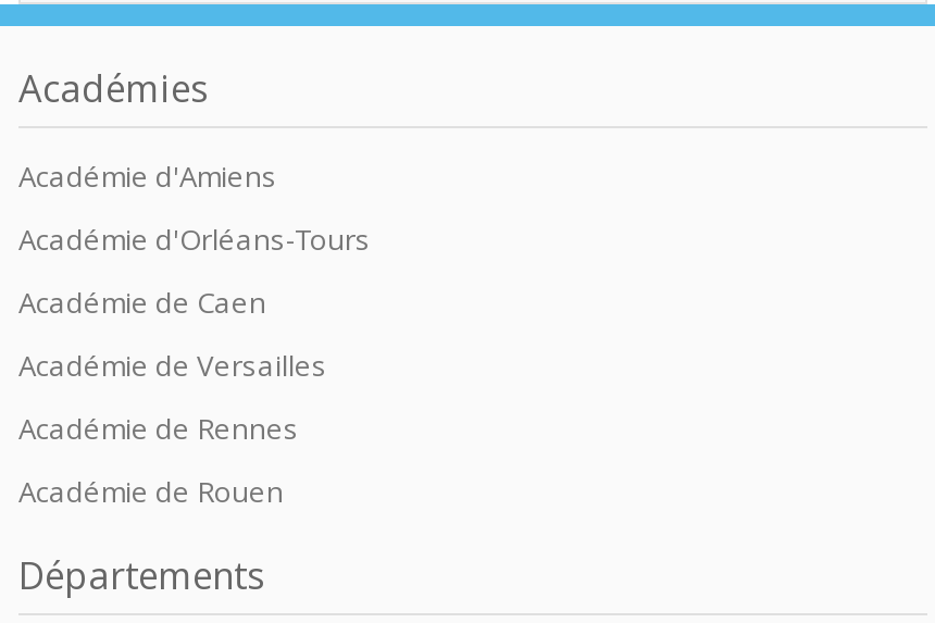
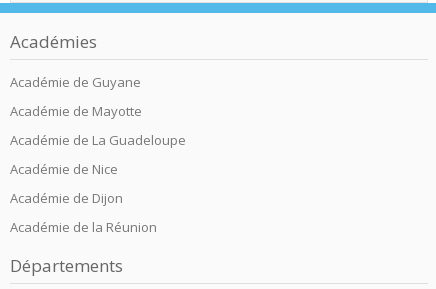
- Académie d'Amiens
+ Académie de Guyane

- Académie d'Orléans-Tours
+ Académie de Mayotte

- Académie de Caen
+ Académie de La Guadeloupe

- Académie de Versailles
+ Académie de Nice

- Académie de Rennes
+ Académie de Dijon

- Académie de Rouen
+ Académie de la Réunion
